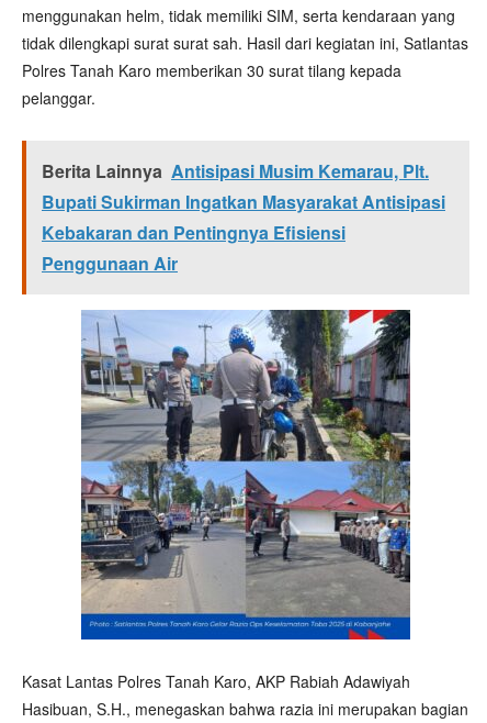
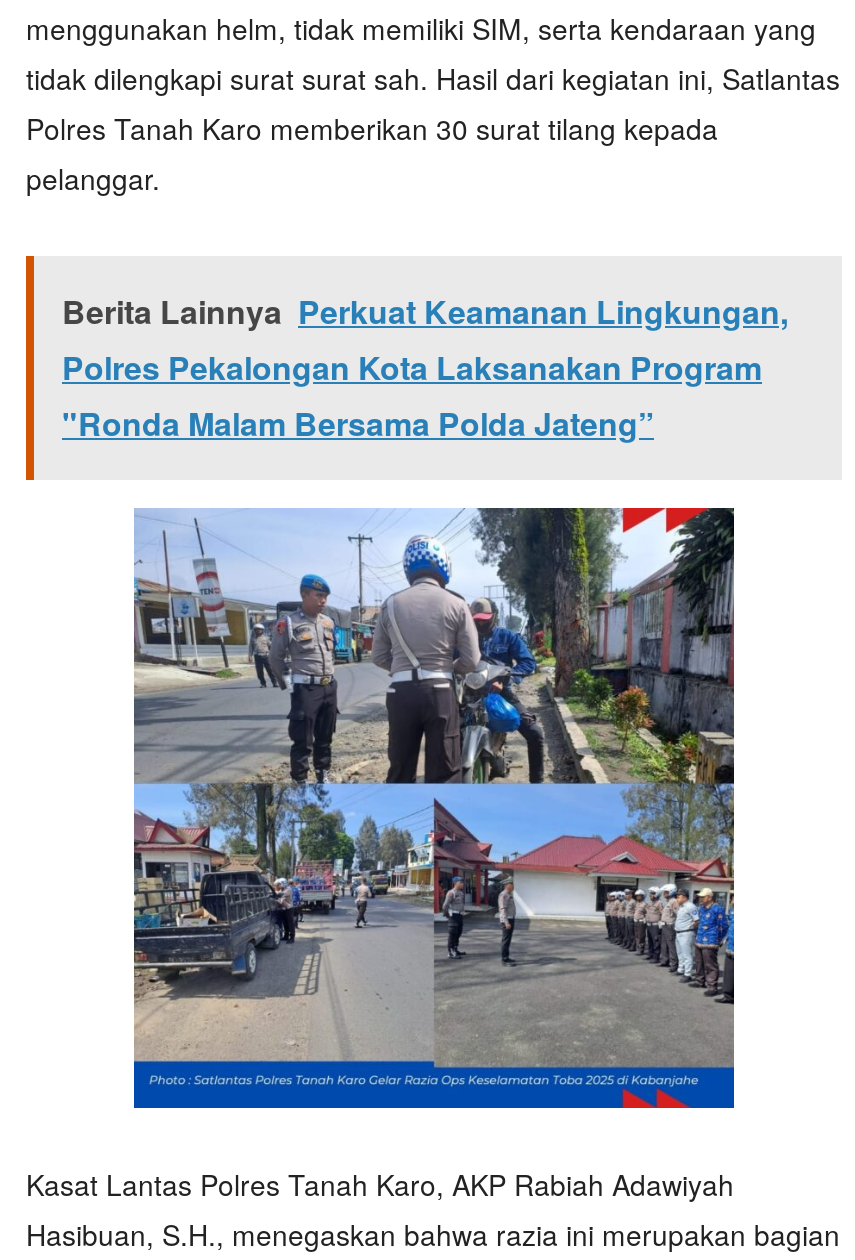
- Berita Lainnya Antisipasi Musim Kemarau, Plt.
- Bupati Sukirman Ingatkan Masyarakat Antisipasi
- Kebakaran dan Pentingnya Efisiensi
- Penggunaan Air
+ Berita Lainnya Perkuat Keamanan Lingkungan,
+ Polres Pekalongan Kota Laksanakan Program
+ "Ronda Malam Bersama Polda Jateng”
